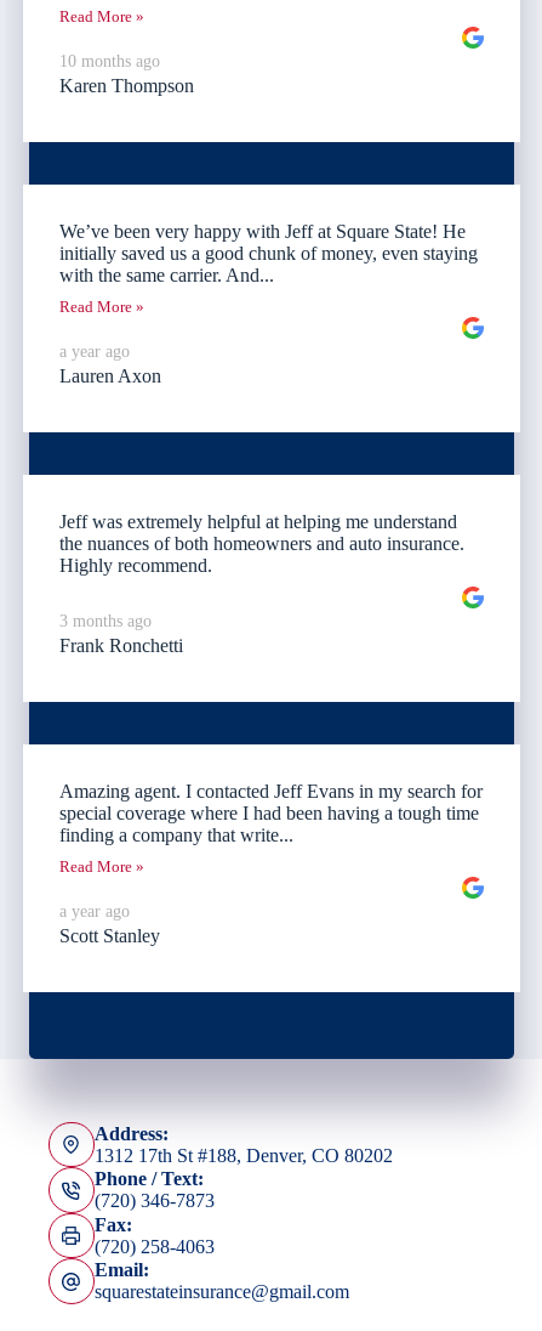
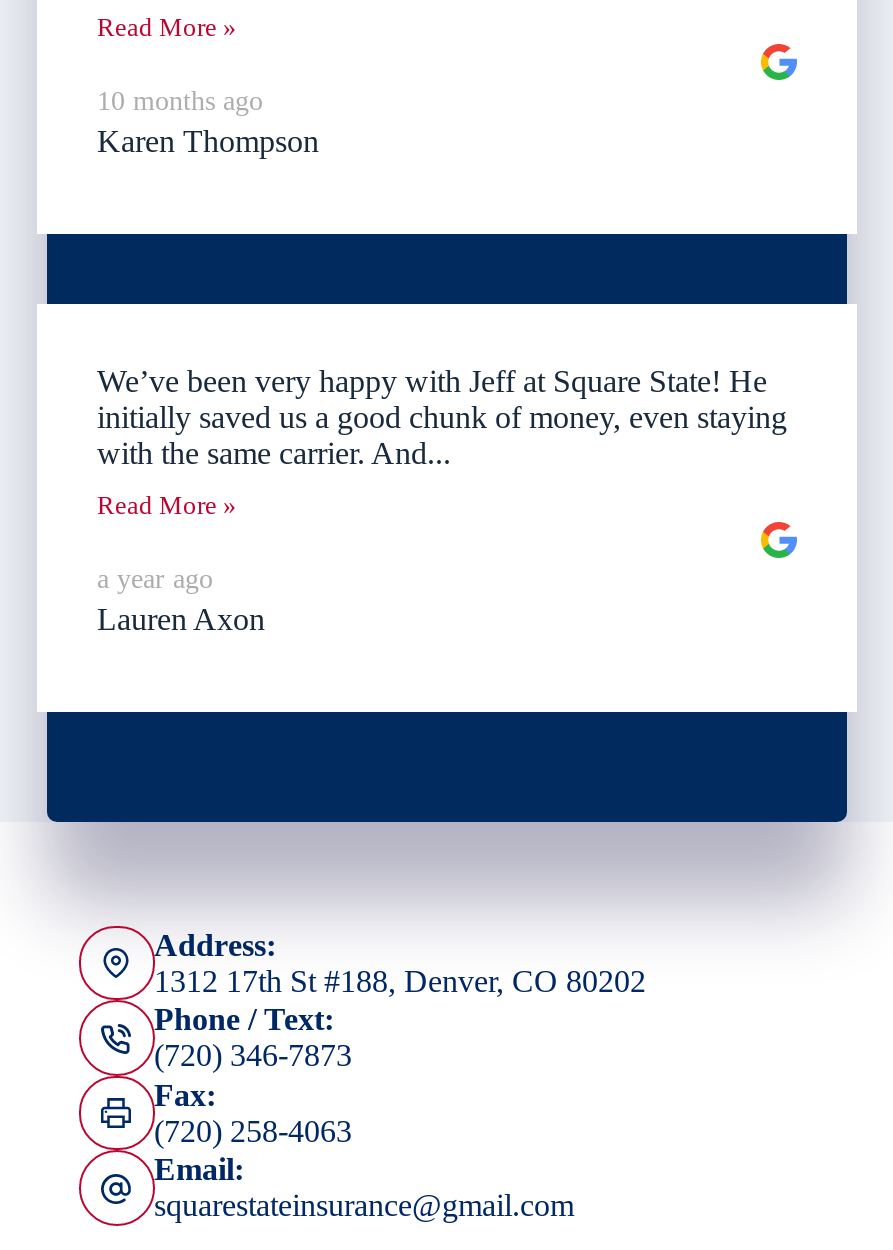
- Jeff was extremely helpful at helping me understand
- the nuances of both homeowners and auto insurance.
- Highly recommend.
- 3 months ago
- Frank Ronchetti

- Amazing agent. I contacted Jeff Evans in my search for
- special coverage where I had been having a tough time
- finding a company that write...
- Read More »
- a year ago
- Scott Stanley
